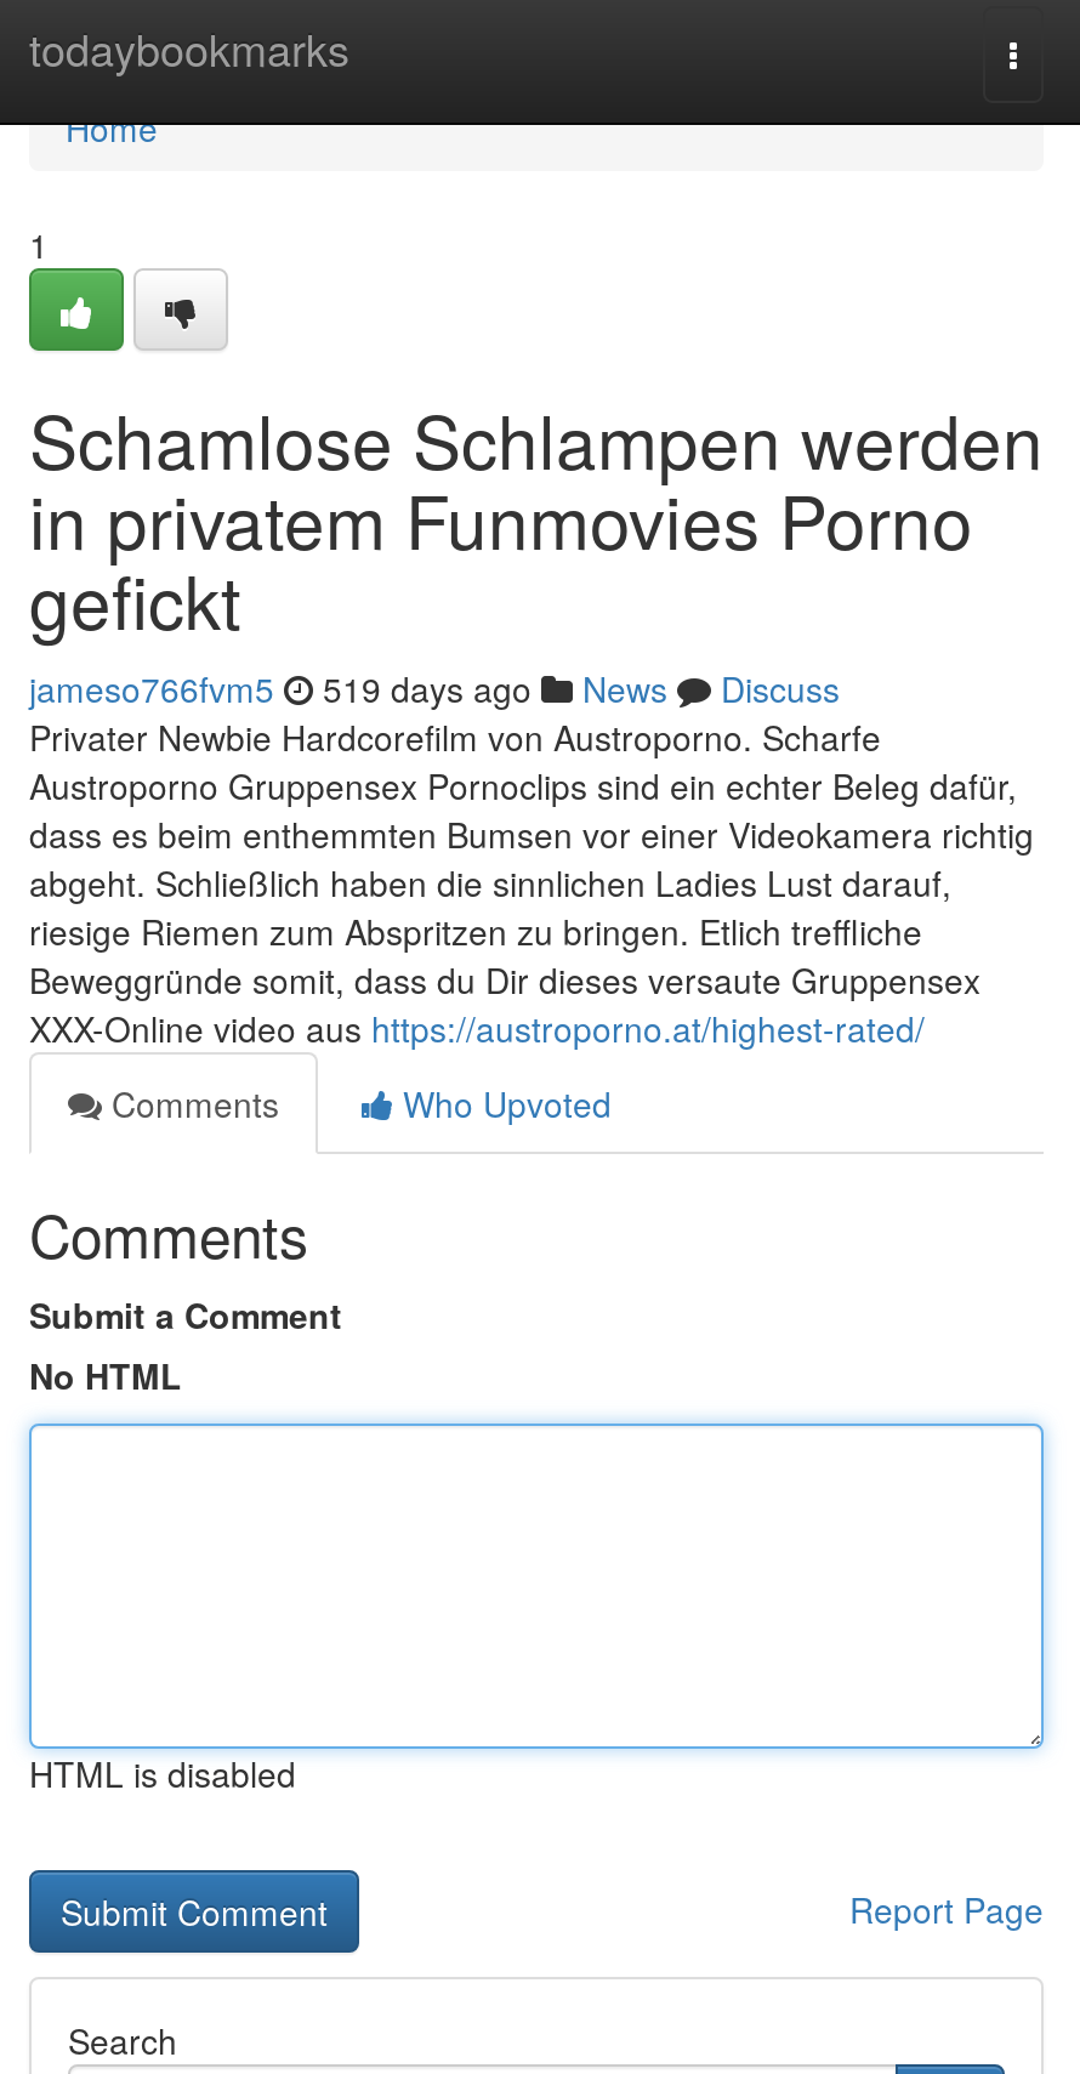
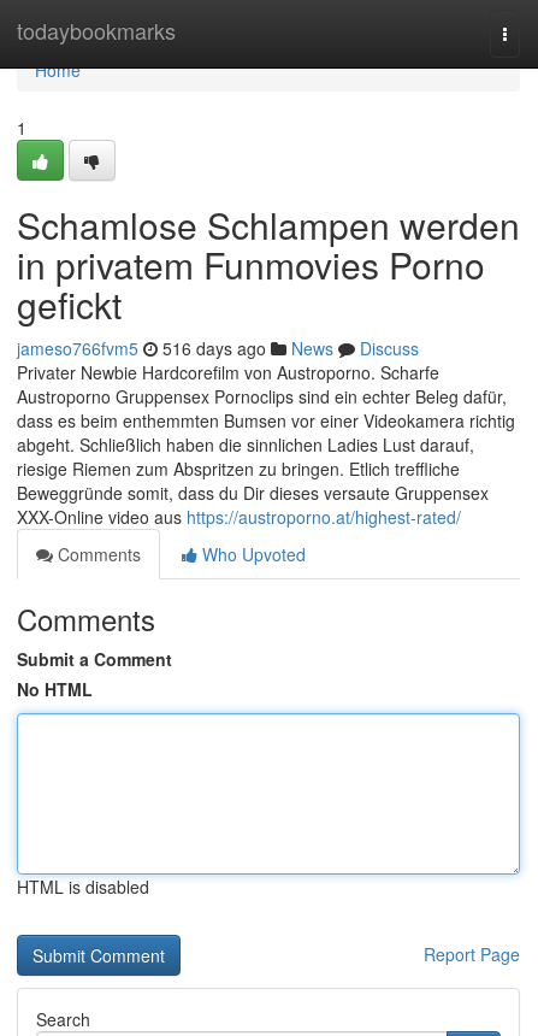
- jameso766fvm5 519 days ago News Discuss
+ jameso766fvm5 516 days ago News Discuss
